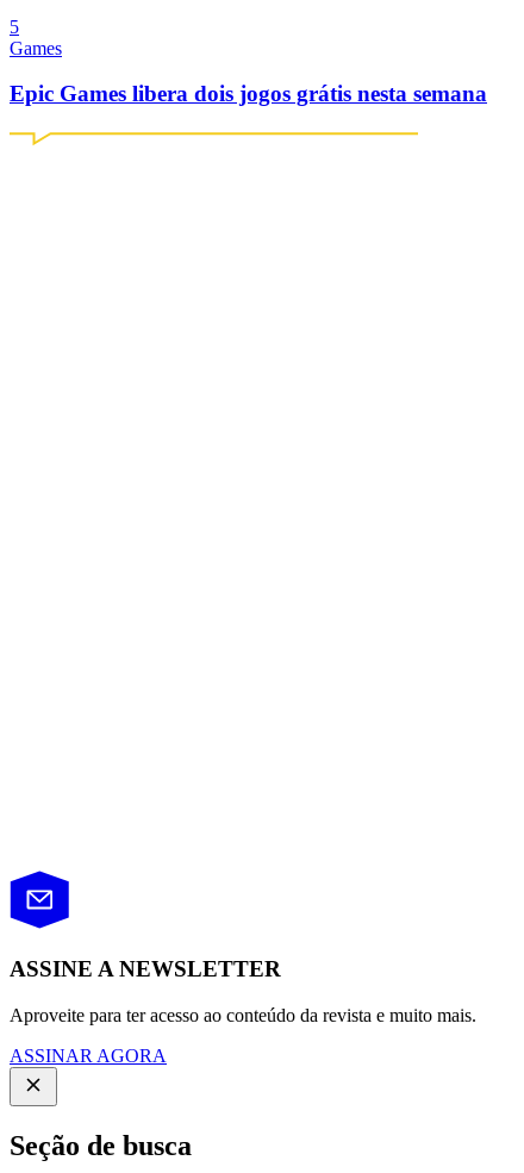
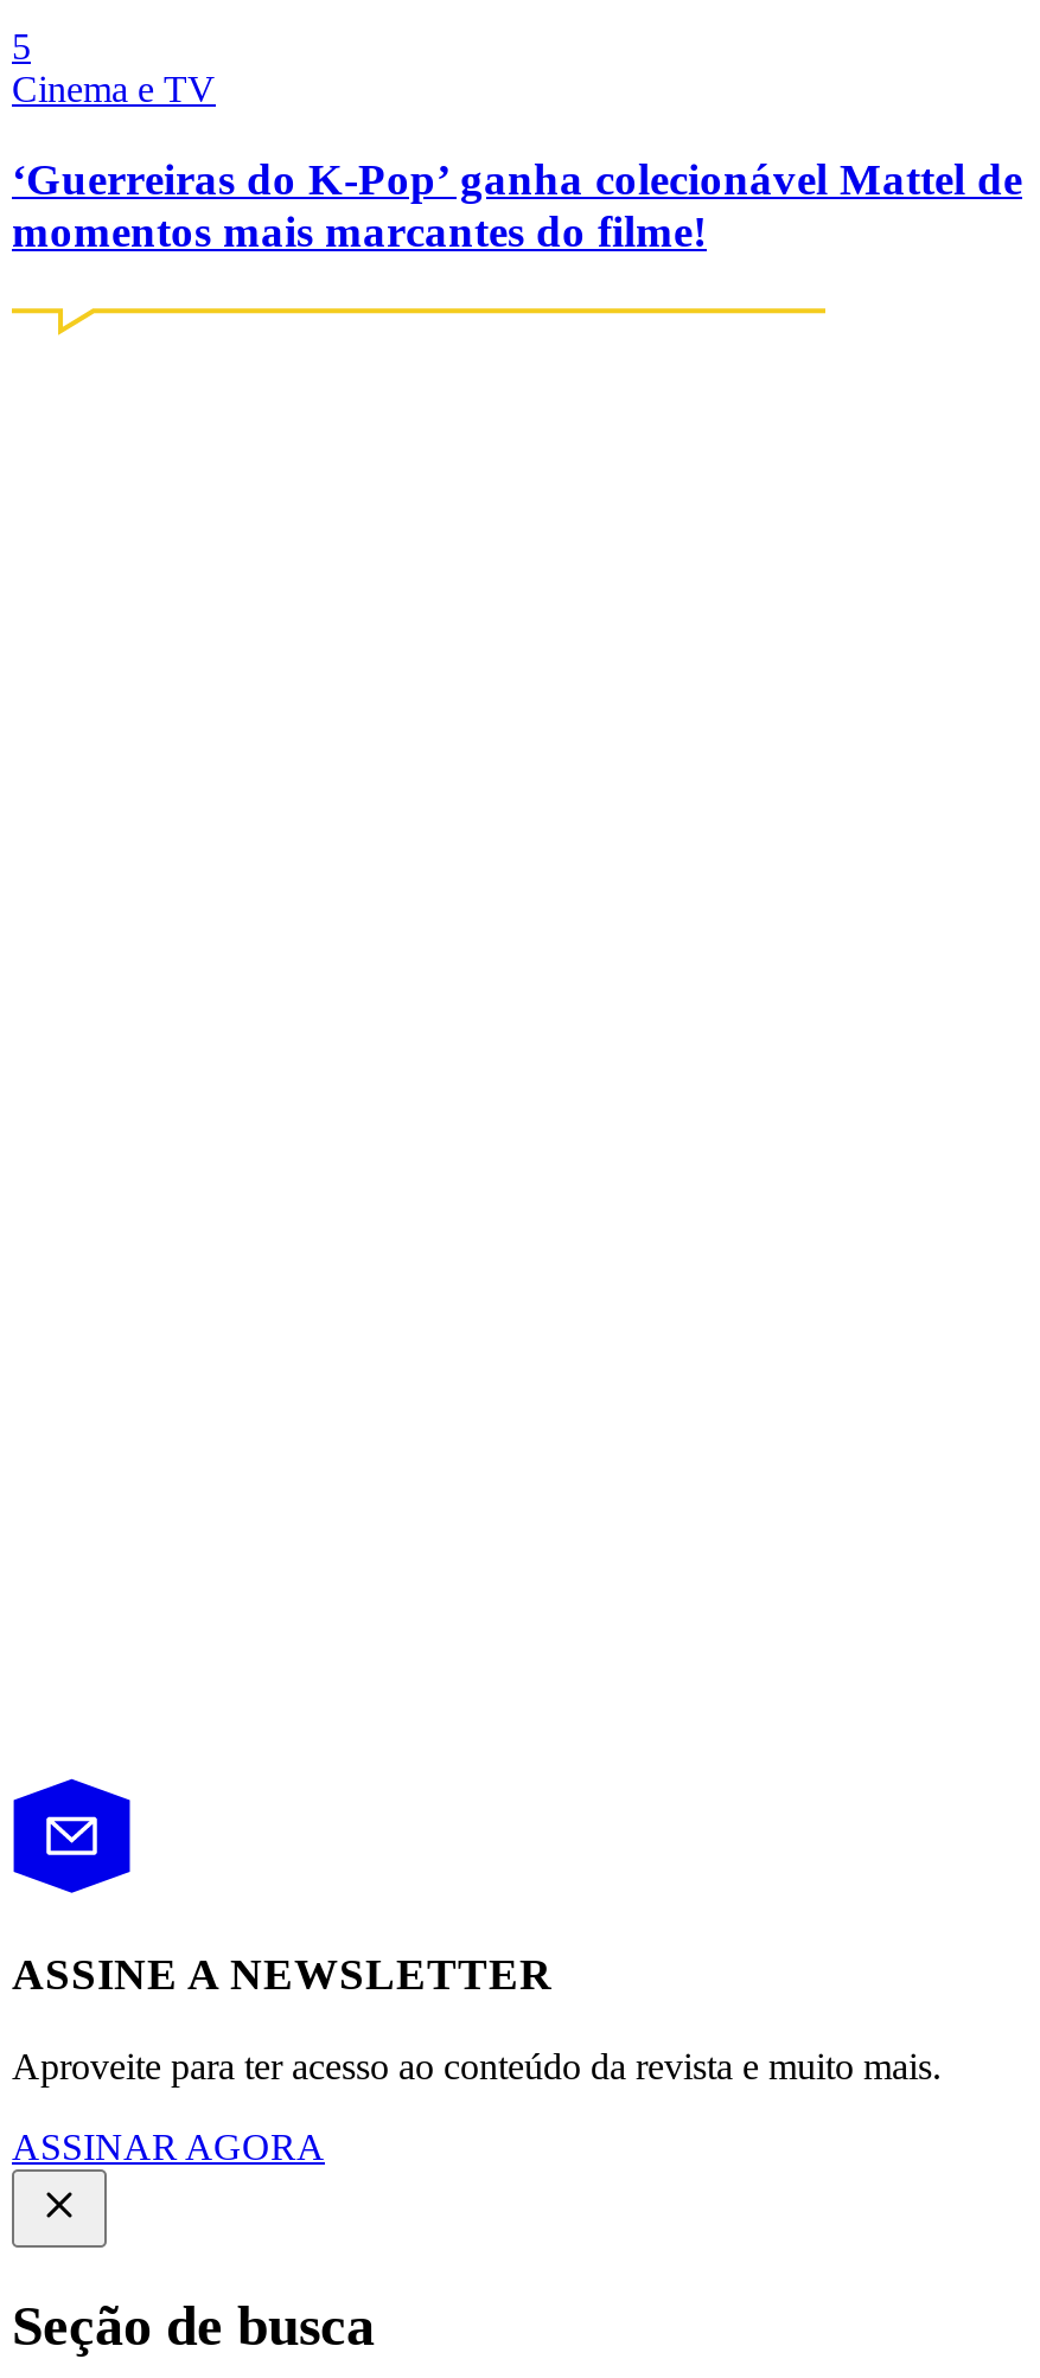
- Games
+ Cinema e TV

- Epic Games libera dois jogos grátis nesta semana
+ ‘Guerreiras do K-Pop’ ganha colecionável Mattel de
+ momentos mais marcantes do filme!
